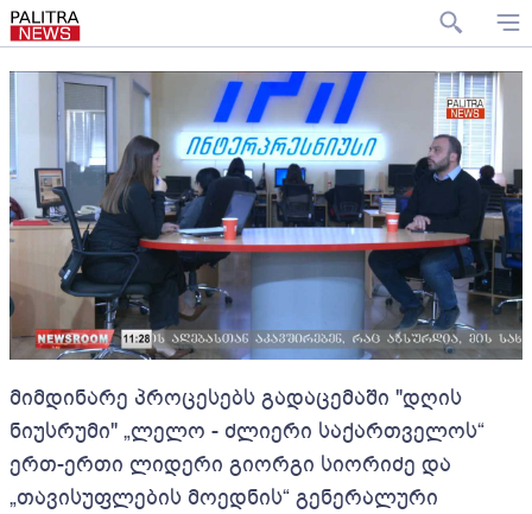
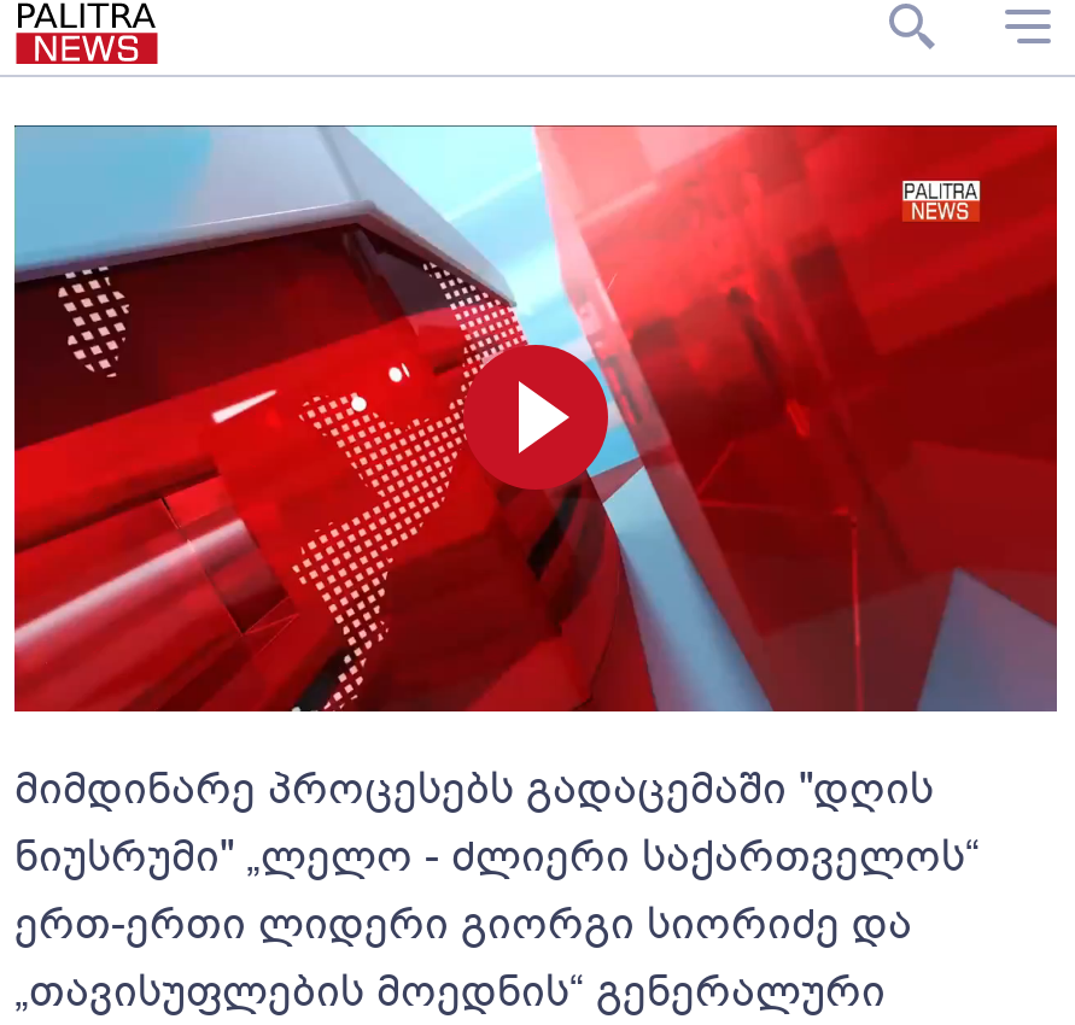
- [image]
+ [image]
